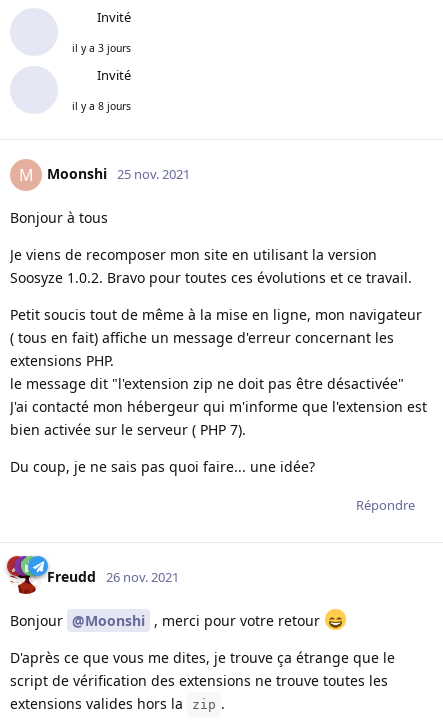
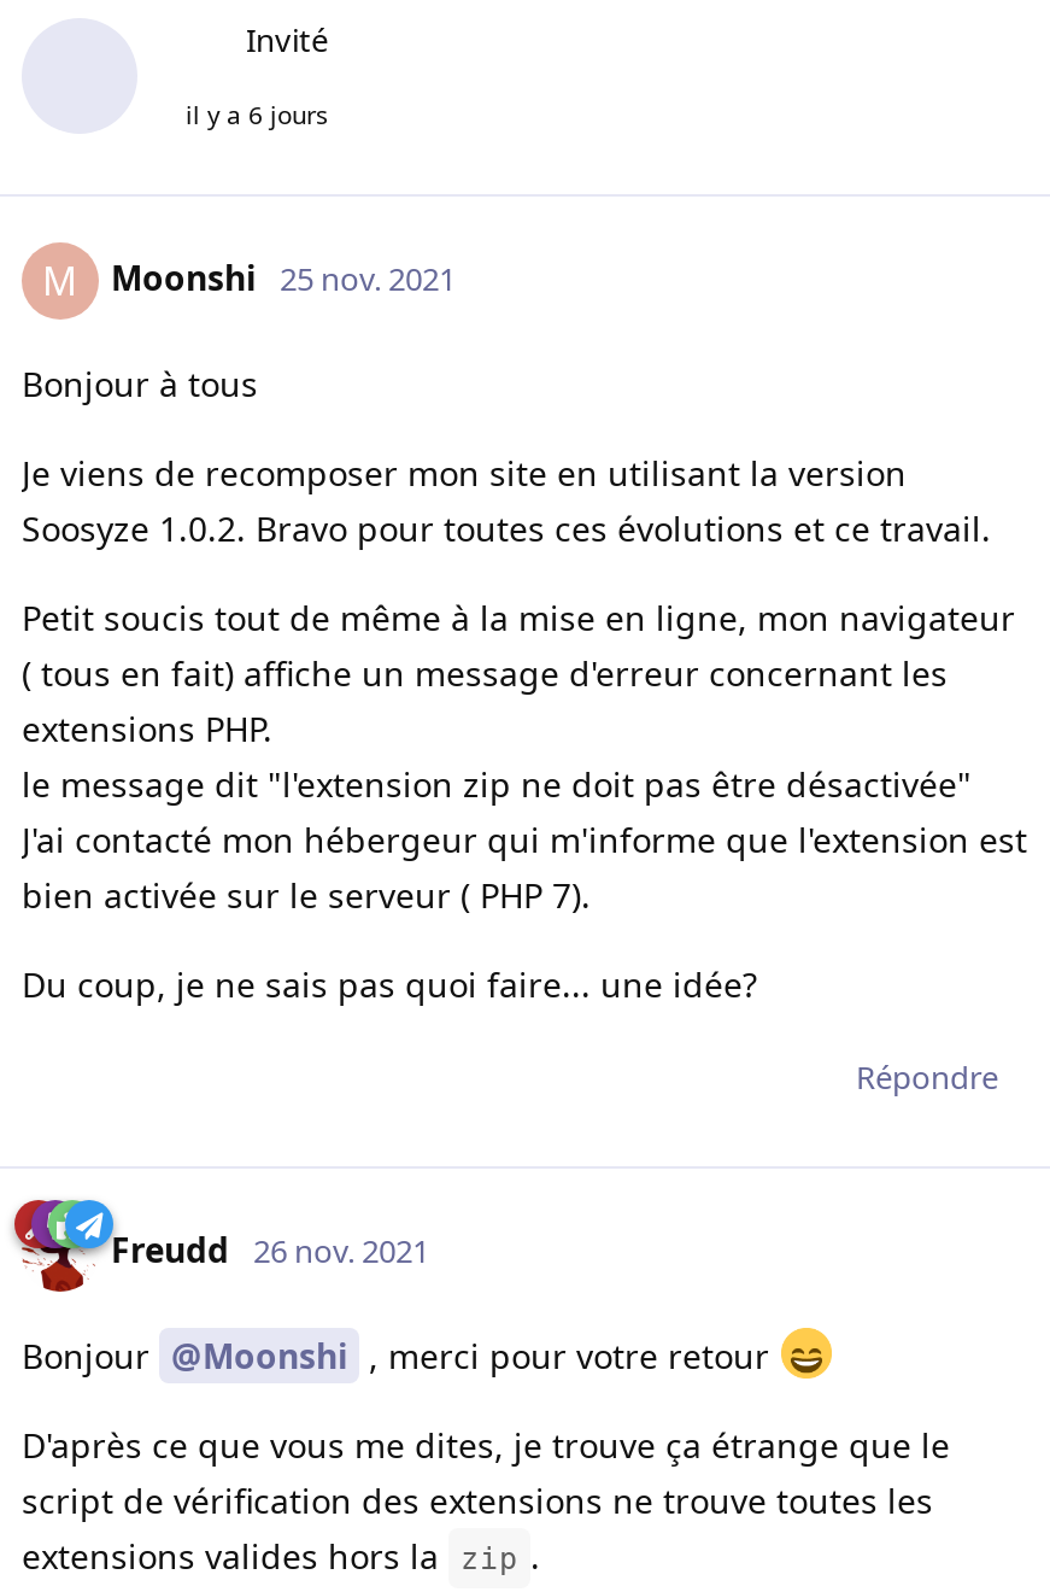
- il y a 3 jours
- Invité
- il y a 8 jours
+ il y a 6 jours
